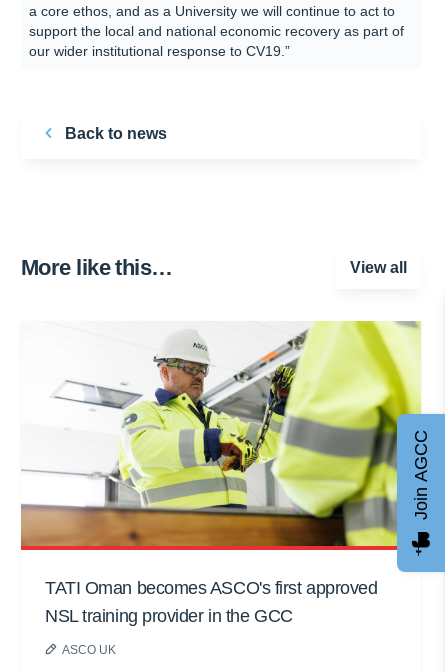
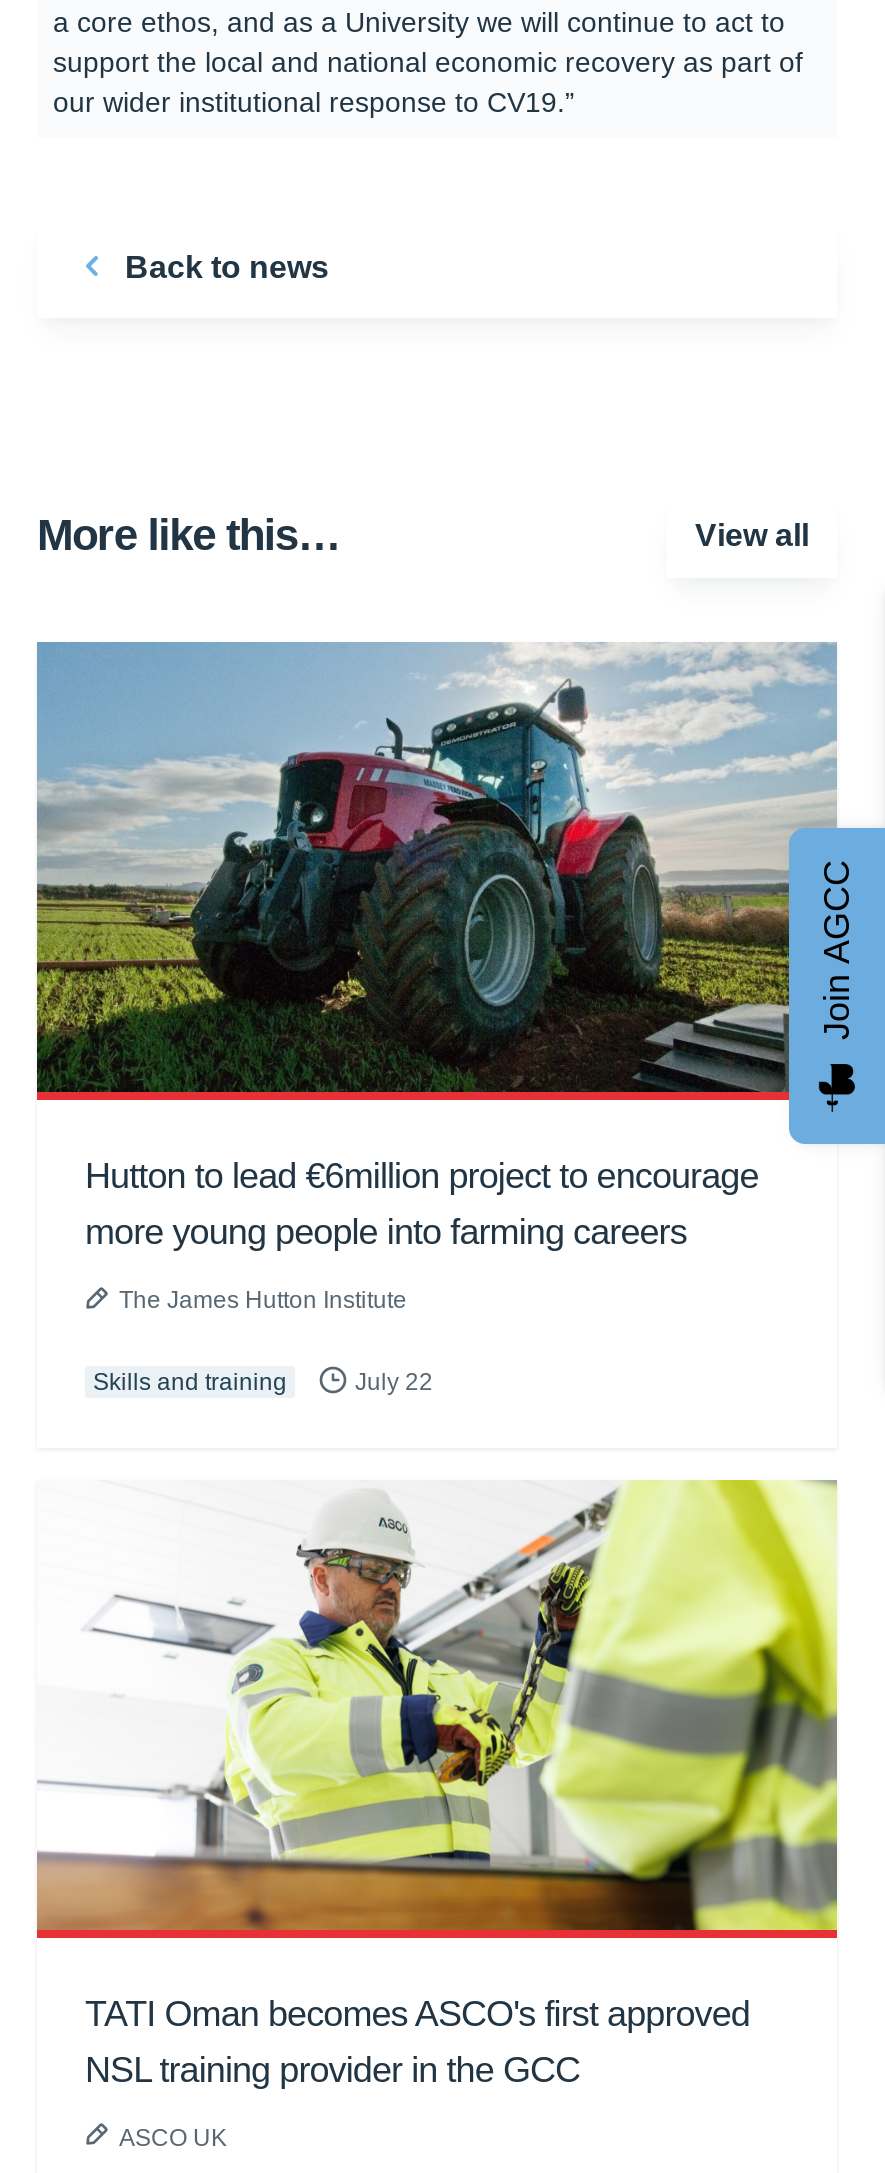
+ [image]
+ Hutton to lead €6million project to encourage
+ more young people into farming careers
+ The James Hutton Institute
+ Skills and training
+ July 22

moved down: [image]
